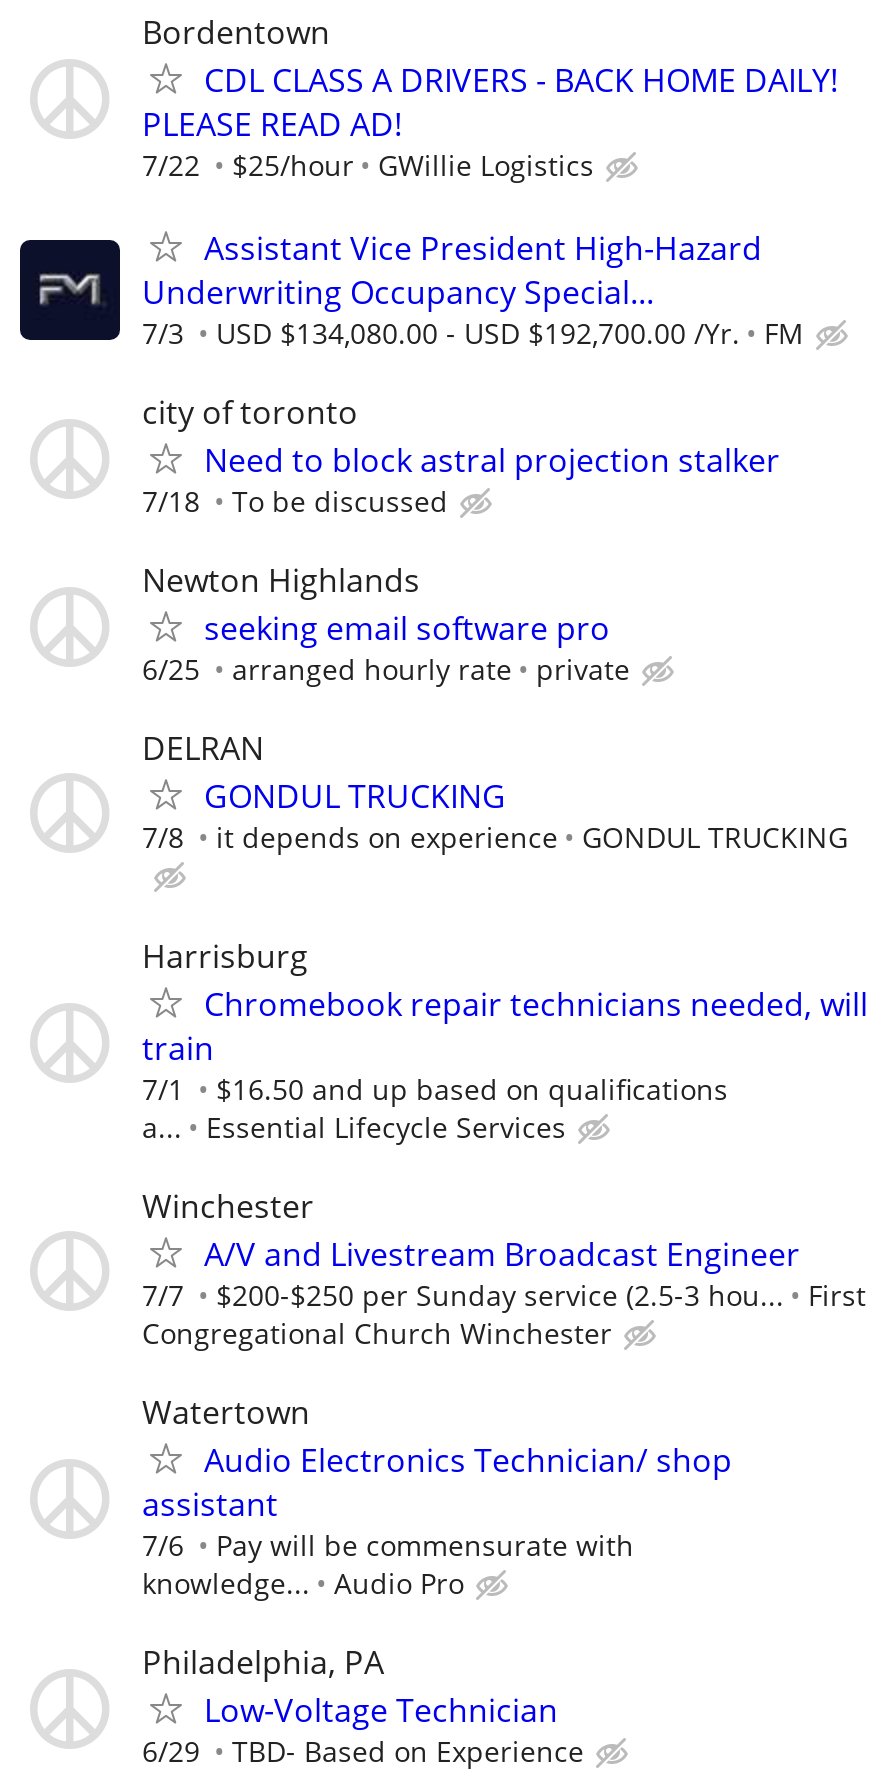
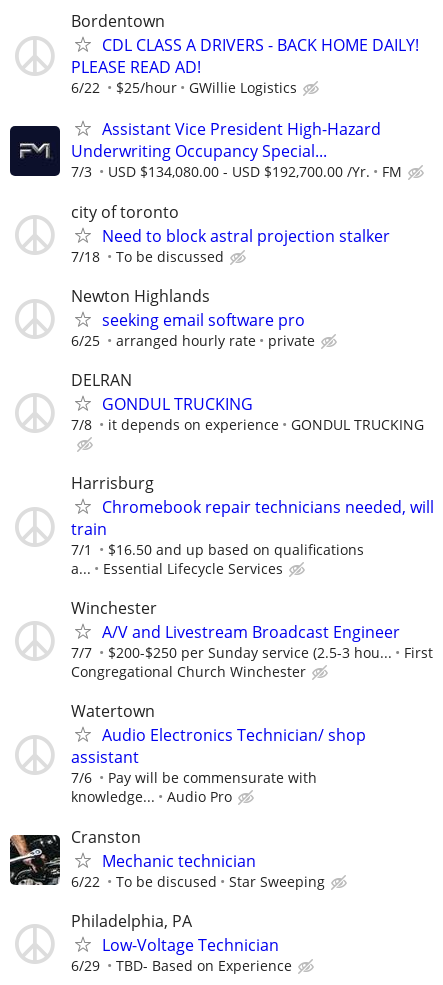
- 7/22 $25/hour GWillie Logistics
+ 6/22 $25/hour GWillie Logistics

+ [image]
+ Cranston
+ Mechanic technician
+ 6/22
+ To be discused
+ Star Sweeping
